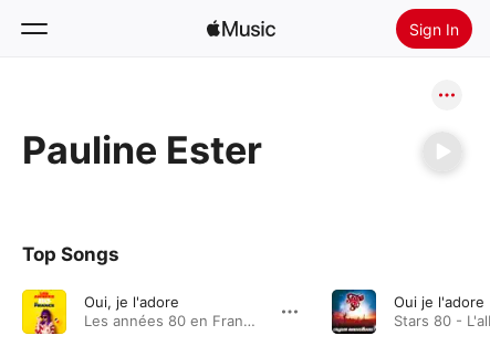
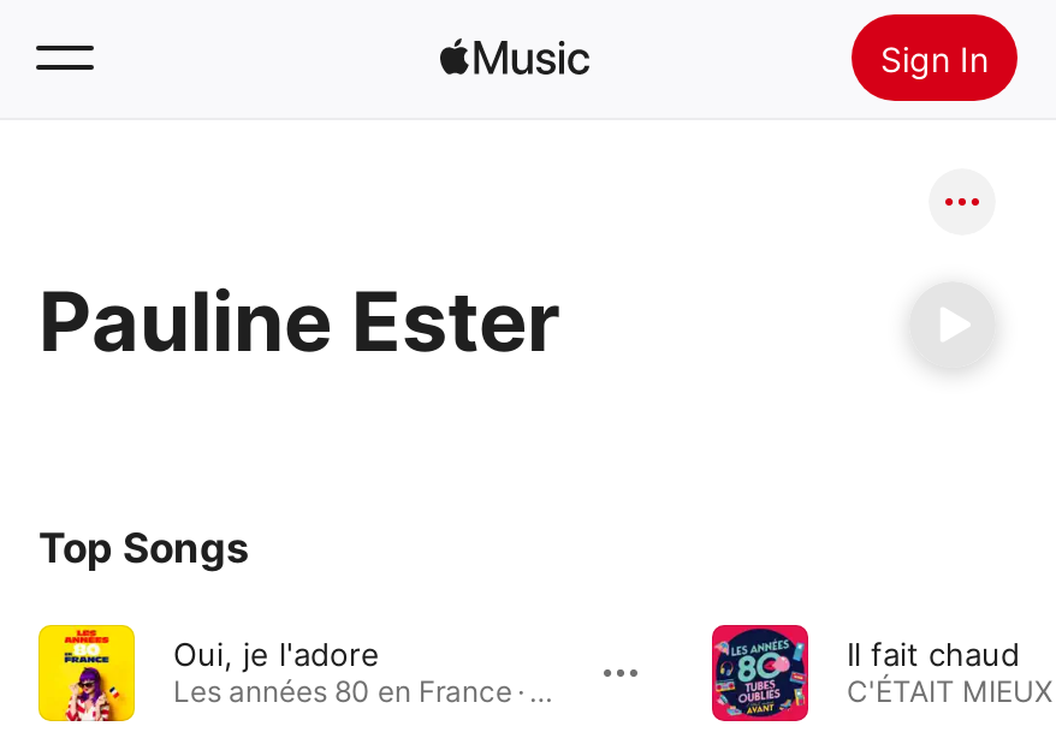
- [image]
- Oui je l'adore
+ [image]
+ Il fait chaud
